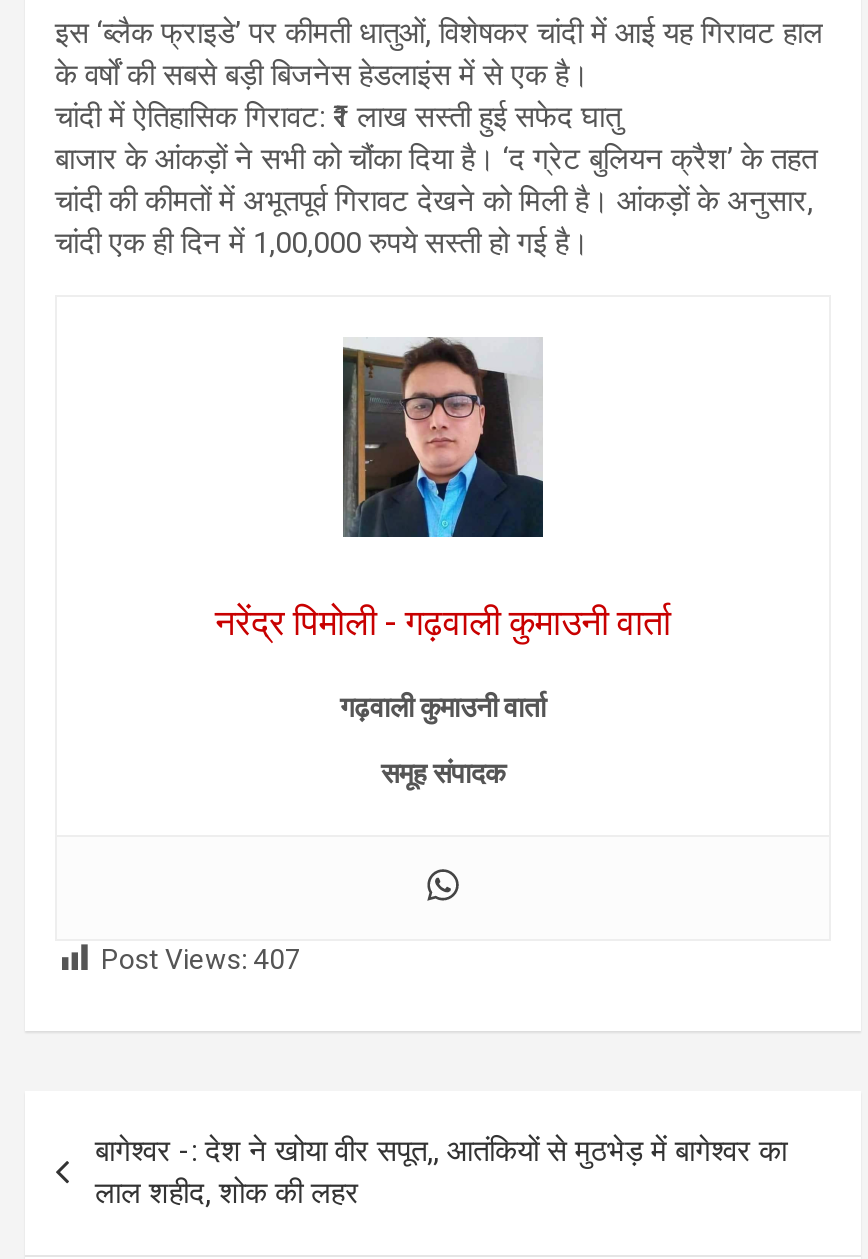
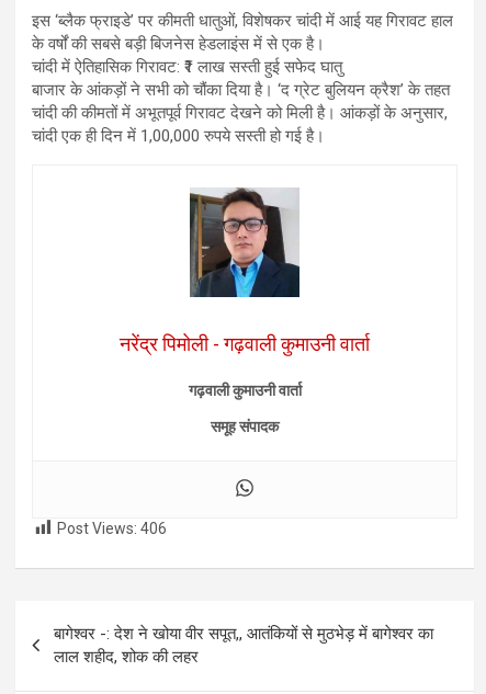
- Post Views: 407
+ Post Views: 406
